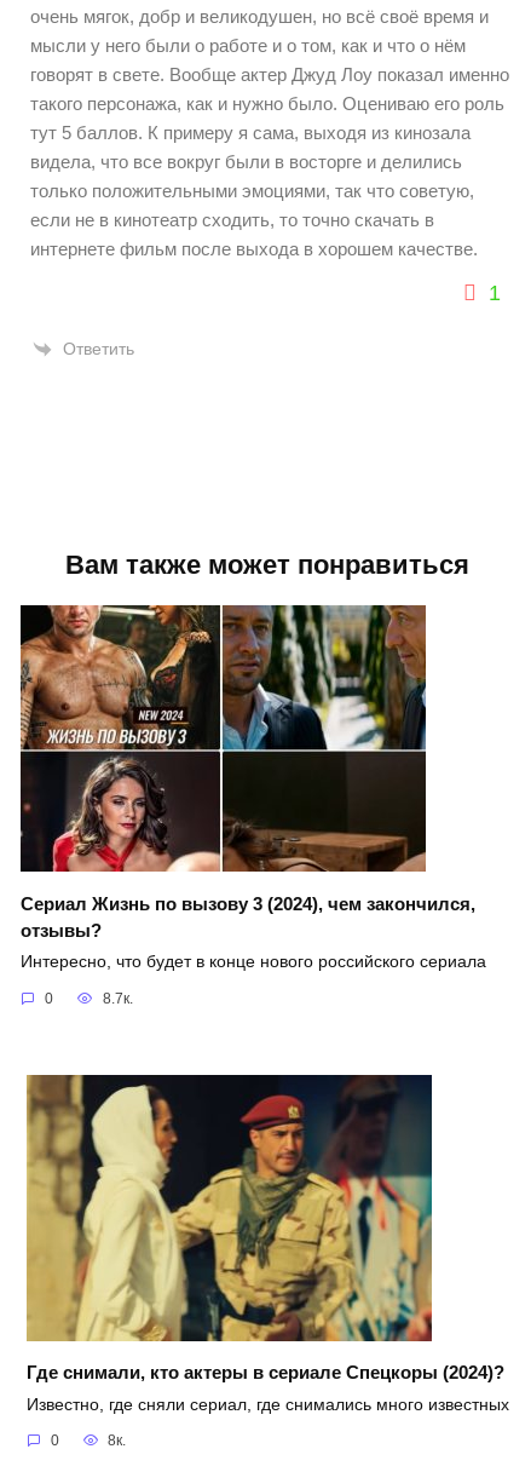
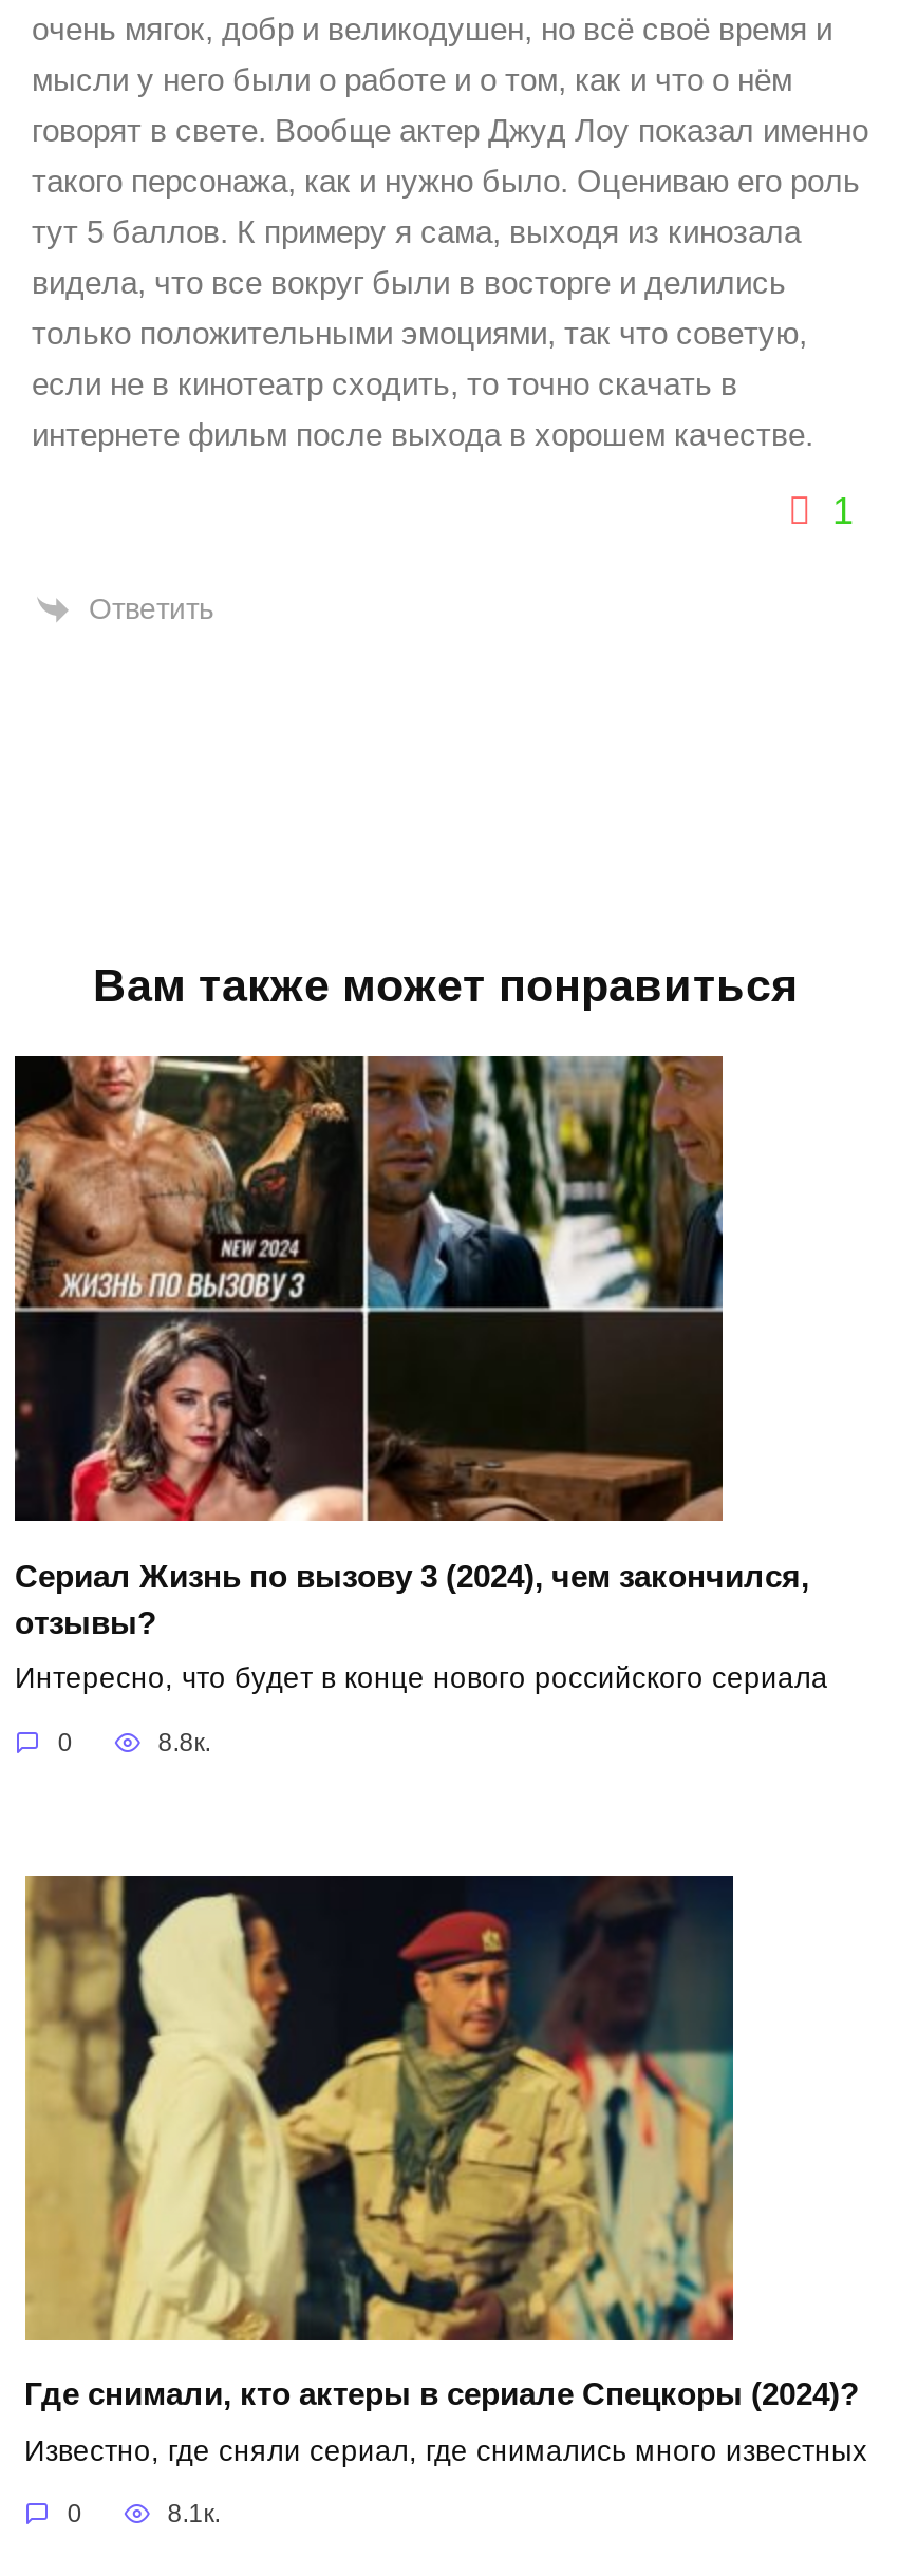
- 8.7к.
+ 8.8к.

- 8к.
+ 8.1к.
